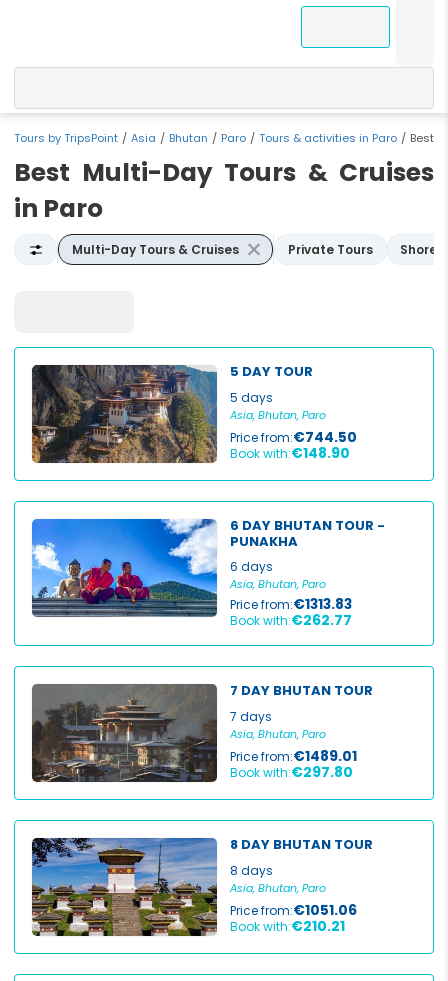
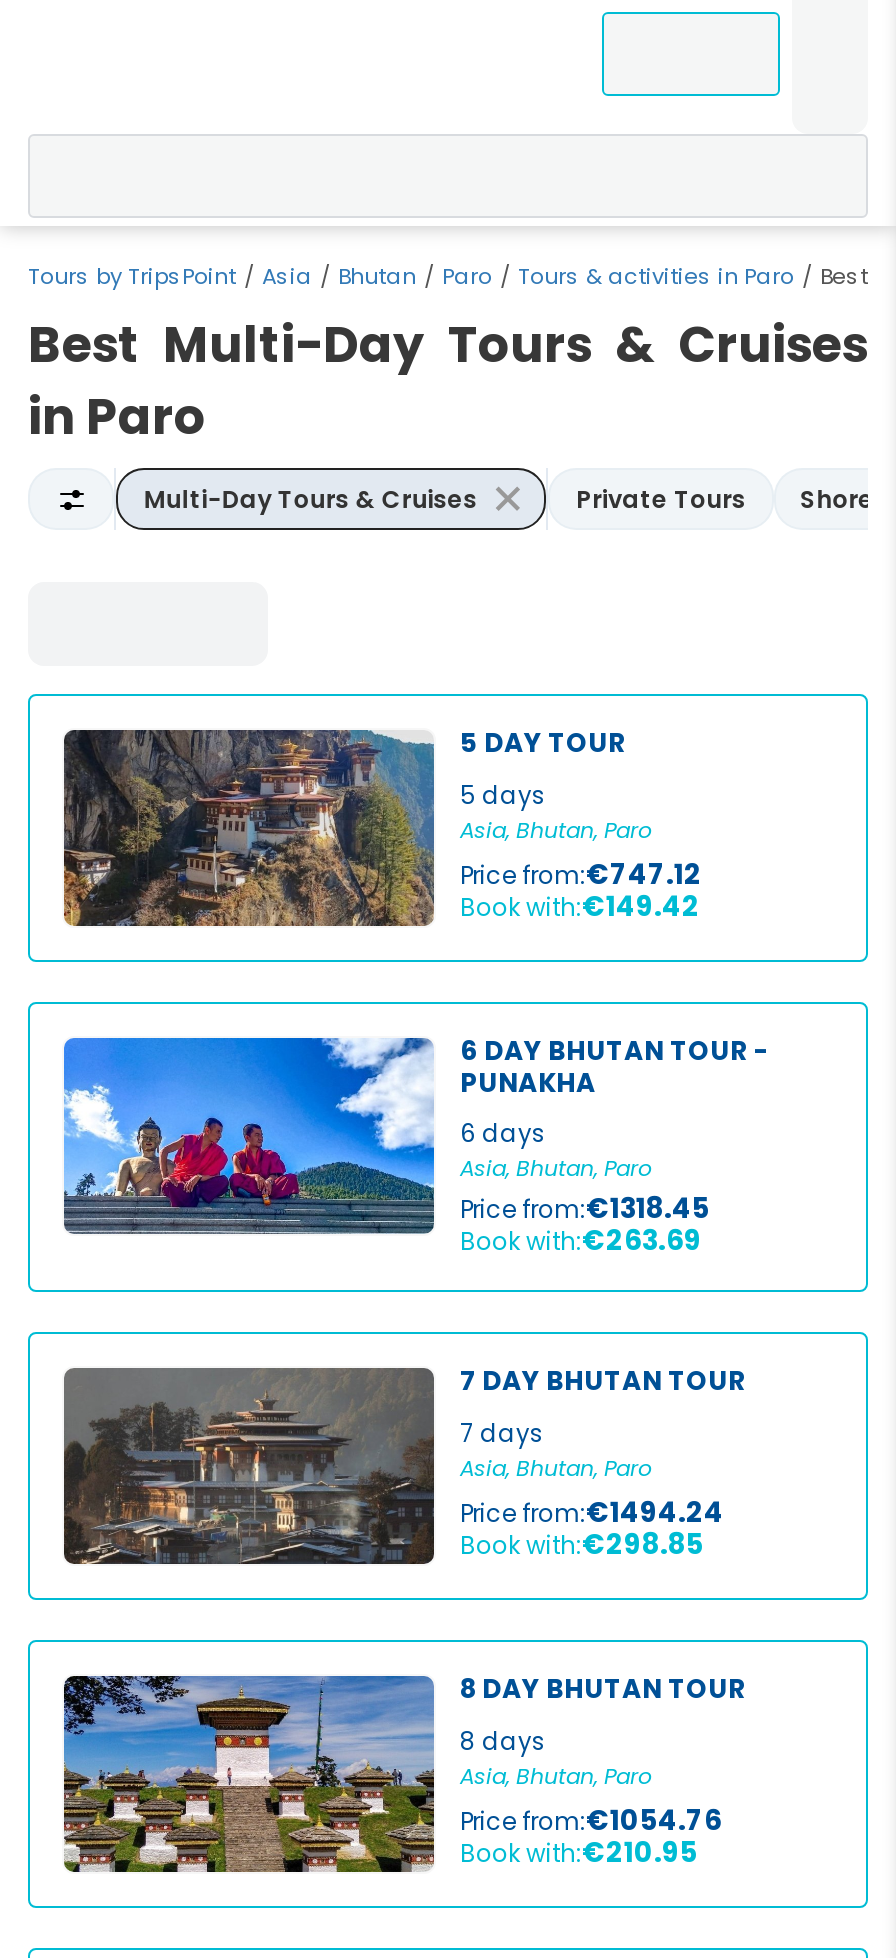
- Price from:€744.50
+ Price from:€747.12

- Book with:€148.90
+ Book with:€149.42

- Price from:€1313.83
+ Price from:€1318.45

- Book with:€262.77
+ Book with:€263.69

- Price from:€1489.01
+ Price from:€1494.24

- Book with:€297.80
+ Book with:€298.85

- Price from:€1051.06
+ Price from:€1054.76

- Book with:€210.21
+ Book with:€210.95
